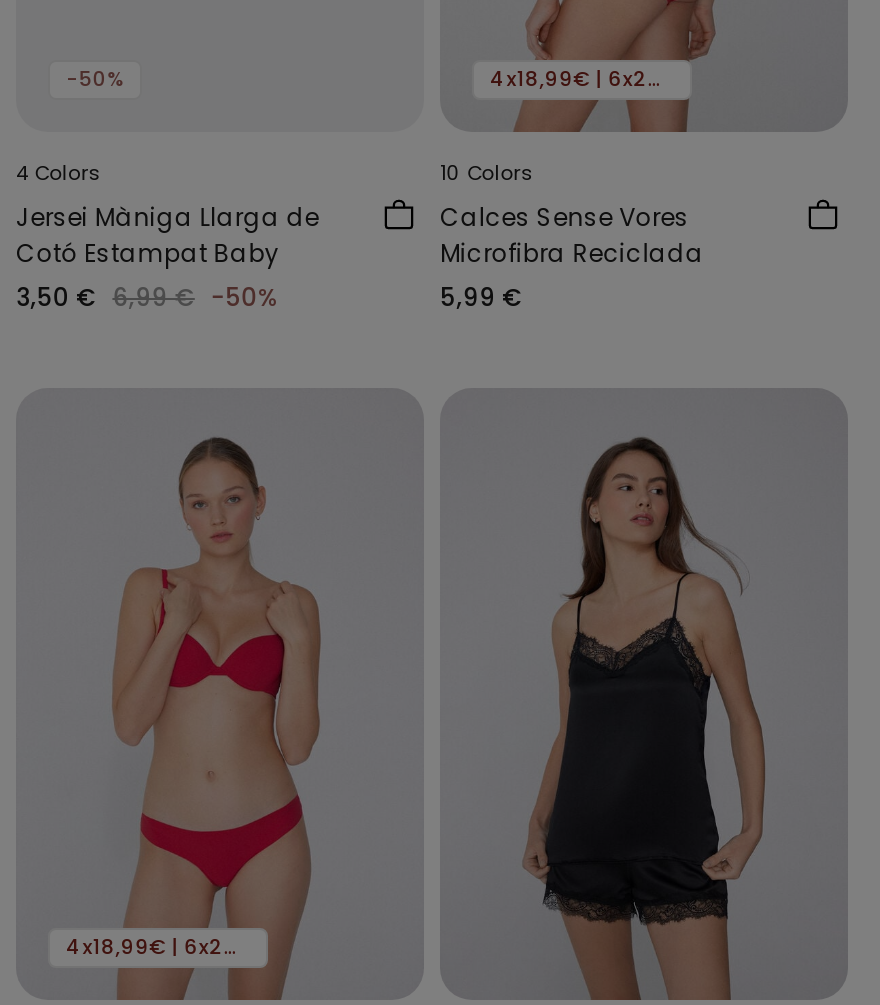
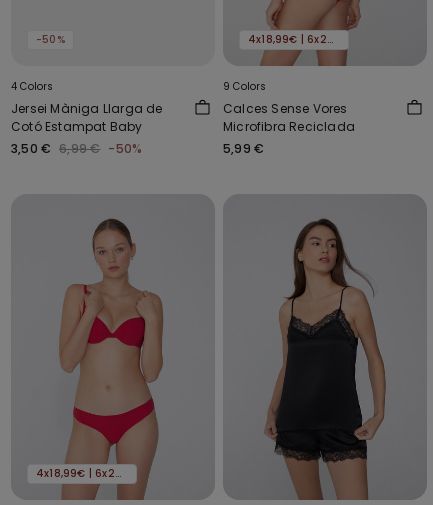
- 10 Colors
+ 9 Colors
